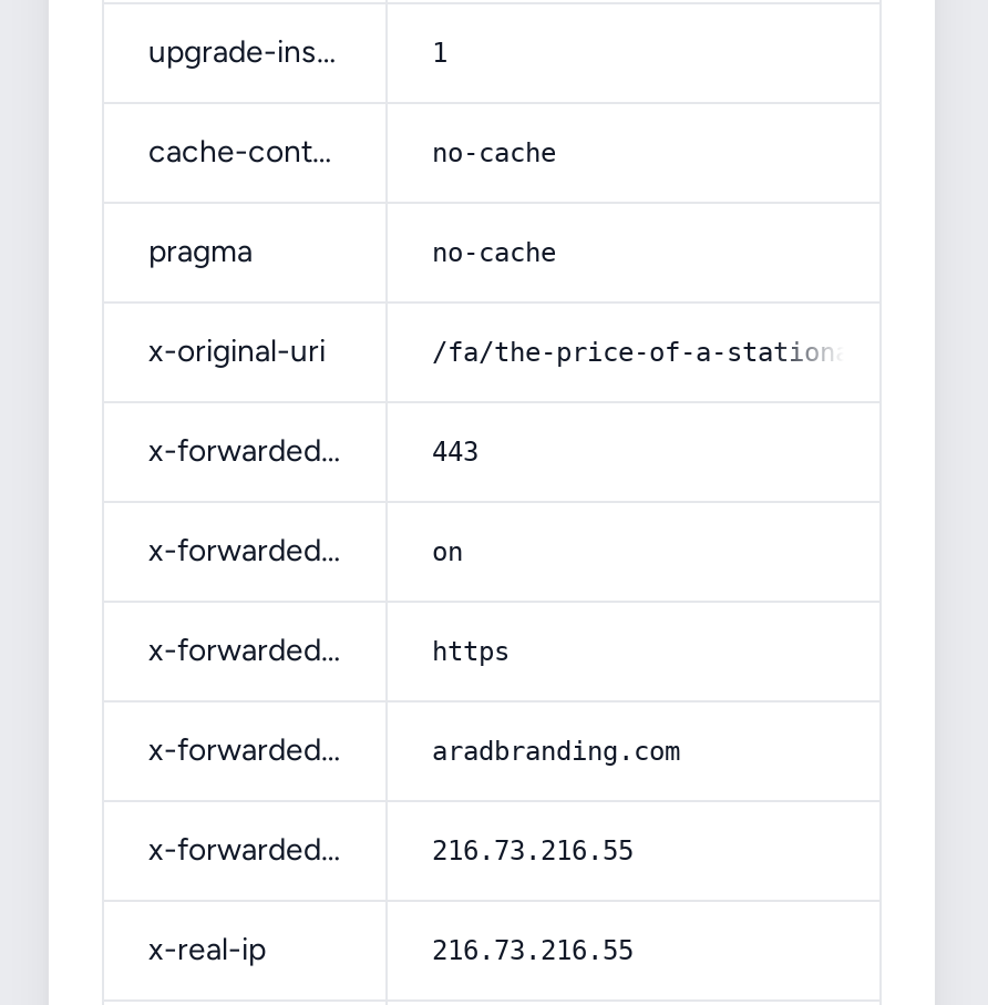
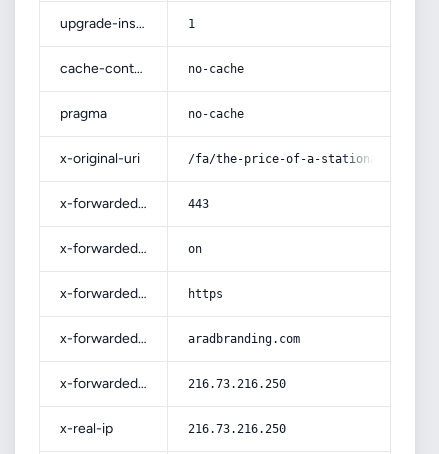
- 216.73.216.55
+ 216.73.216.250

- 216.73.216.55
+ 216.73.216.250
